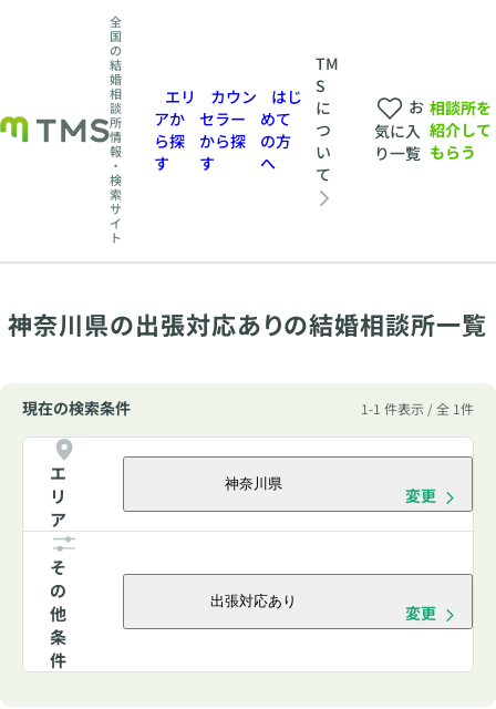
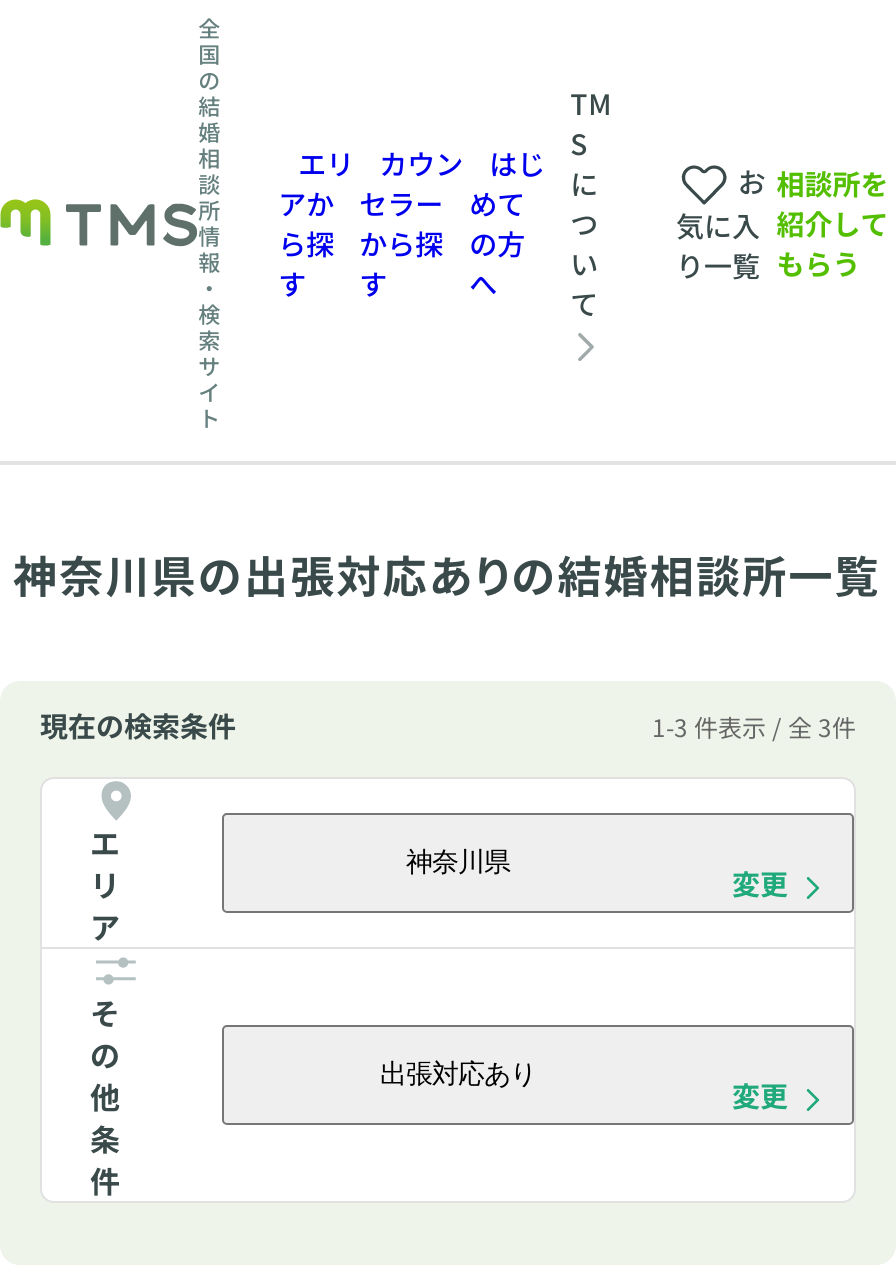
- 1-1 件表示 / 全 1件
+ 1-3 件表示 / 全 3件
